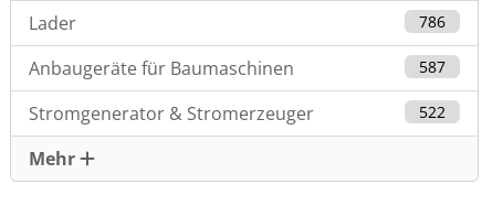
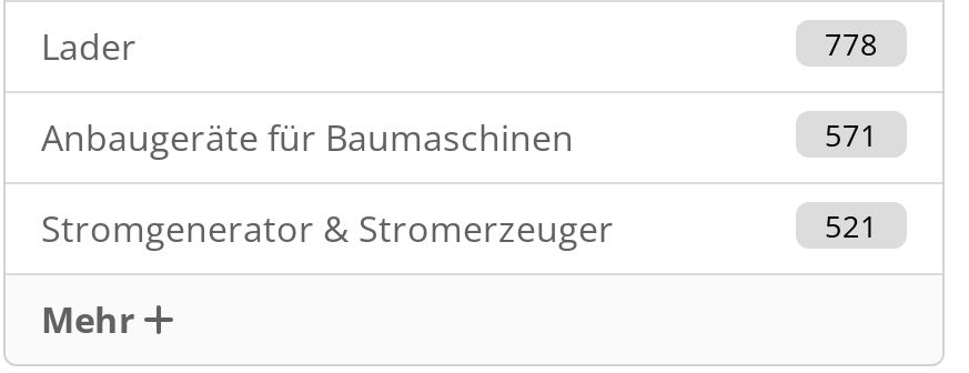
- 786
+ 778

- 587
+ 571

- 522
+ 521
